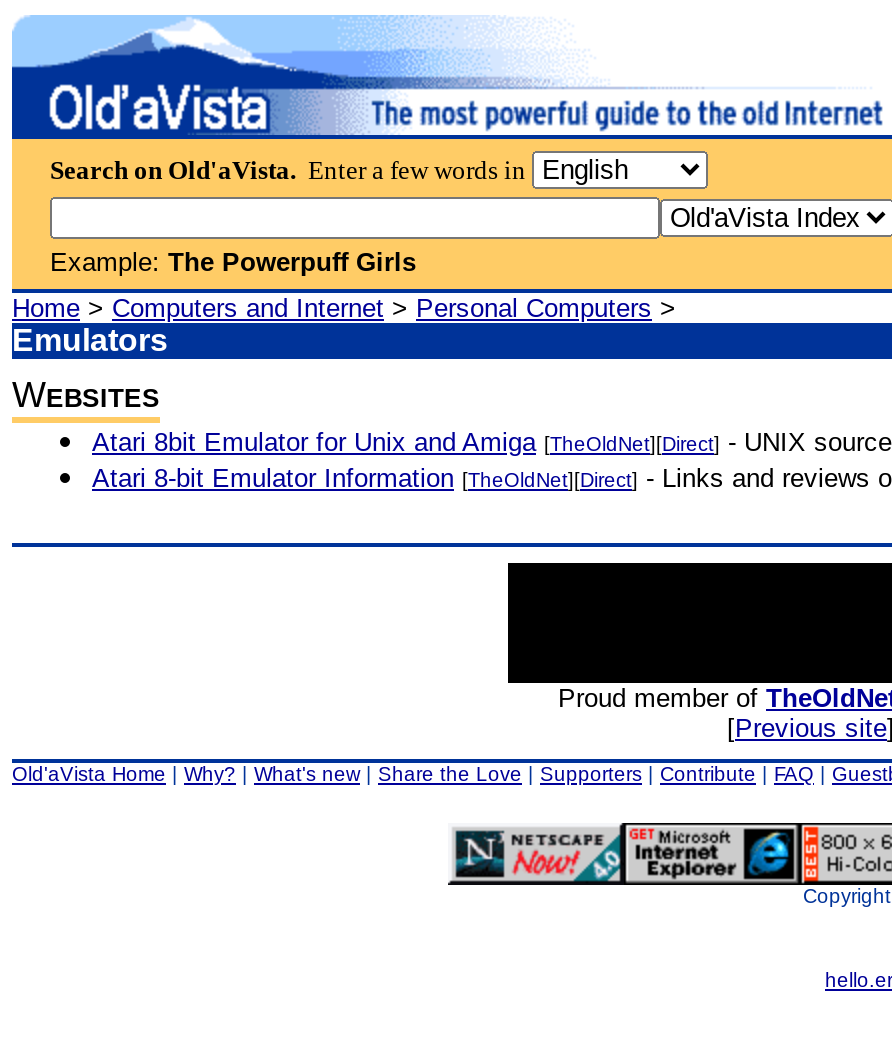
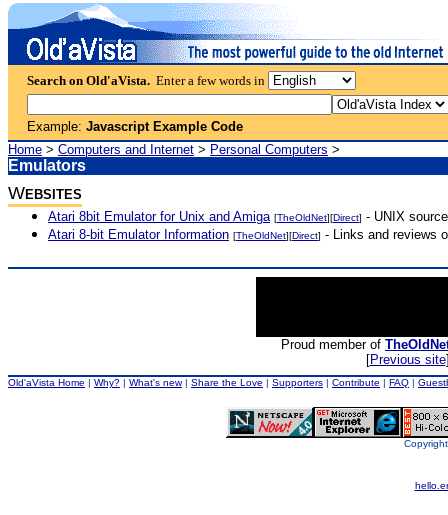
- Example: The Powerpuff Girls
+ Example: Javascript Example Code
